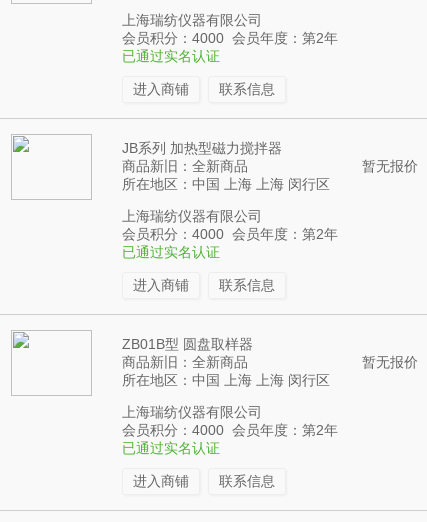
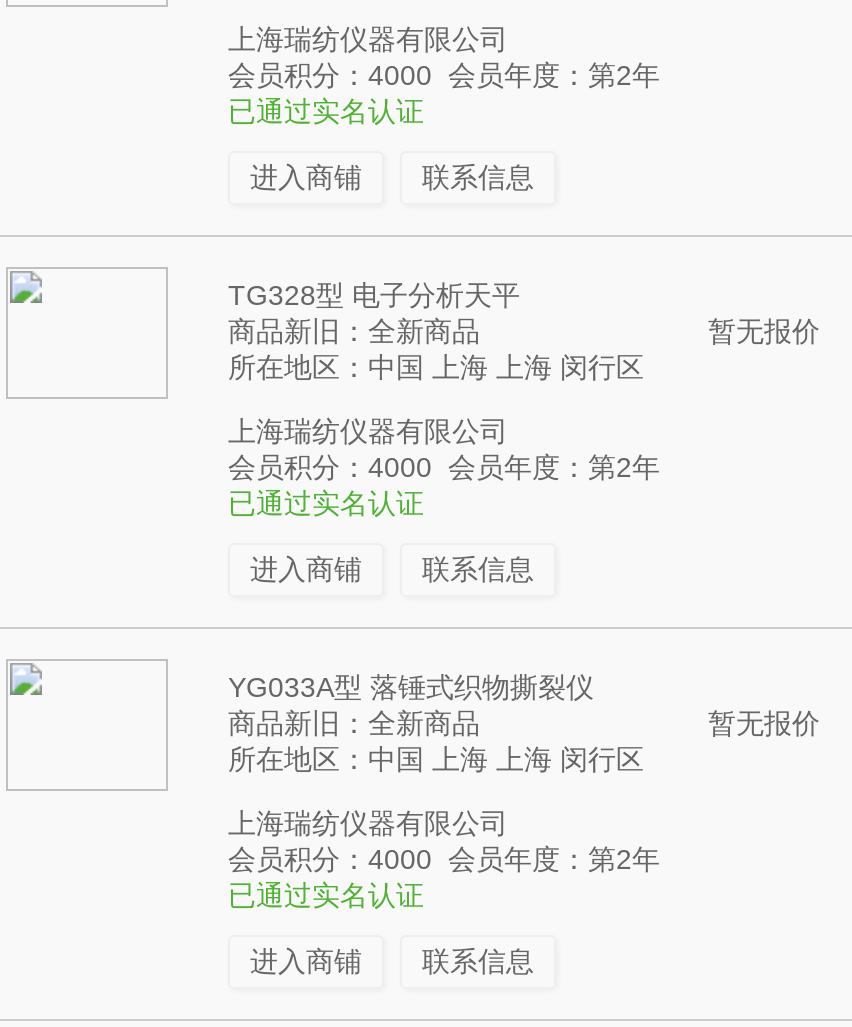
- JB系列 加热型磁力搅拌器
+ TG328型 电子分析天平

- ZB01B型 圆盘取样器
+ YG033A型 落锤式织物撕裂仪
